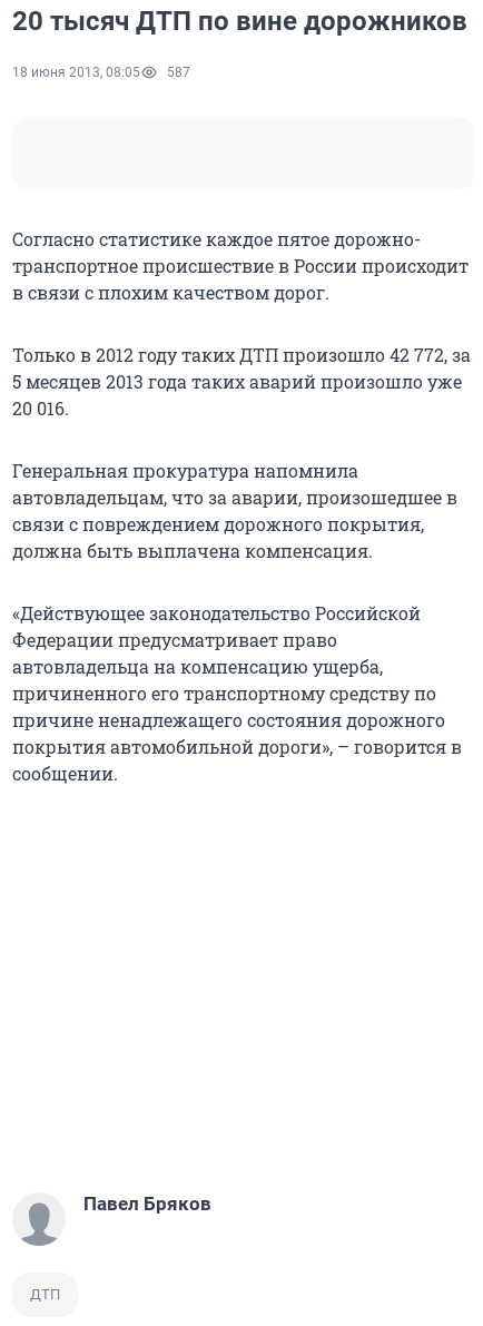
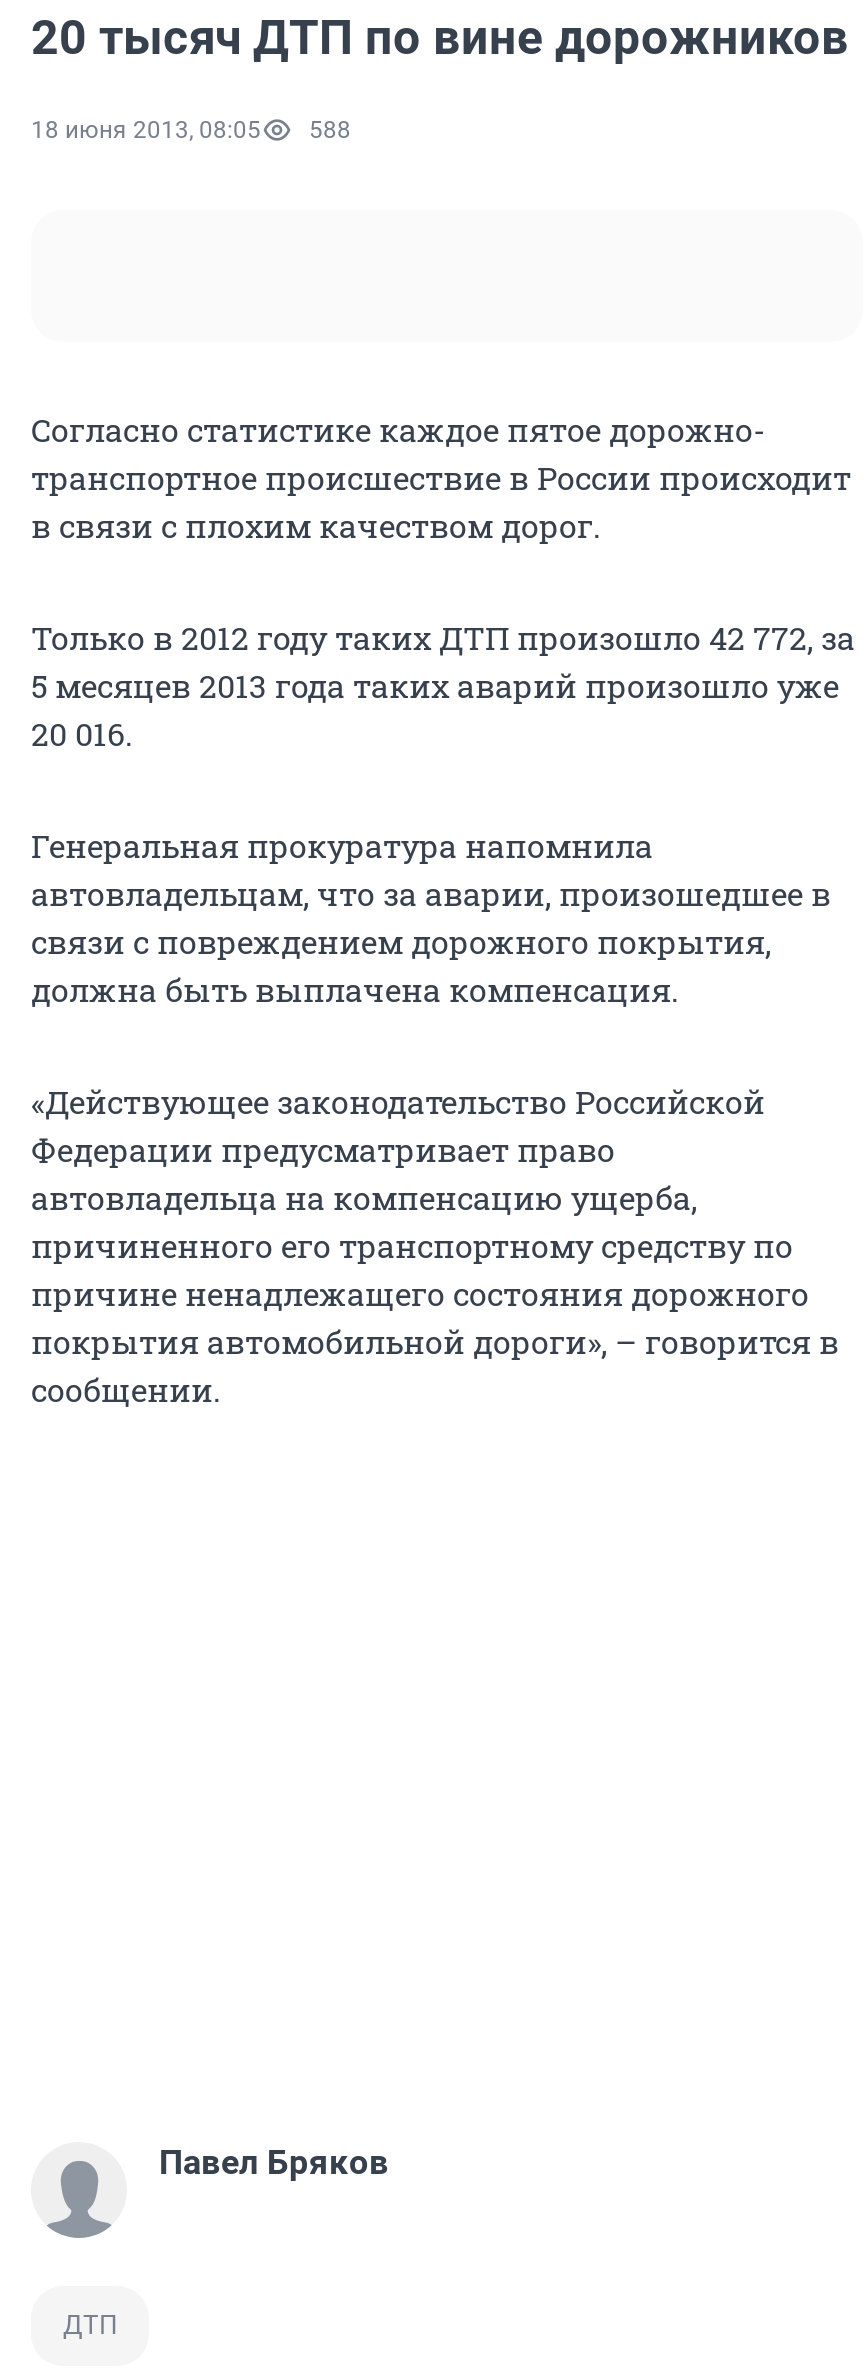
- 18 июня 2013, 08:05 587
+ 18 июня 2013, 08:05 588
